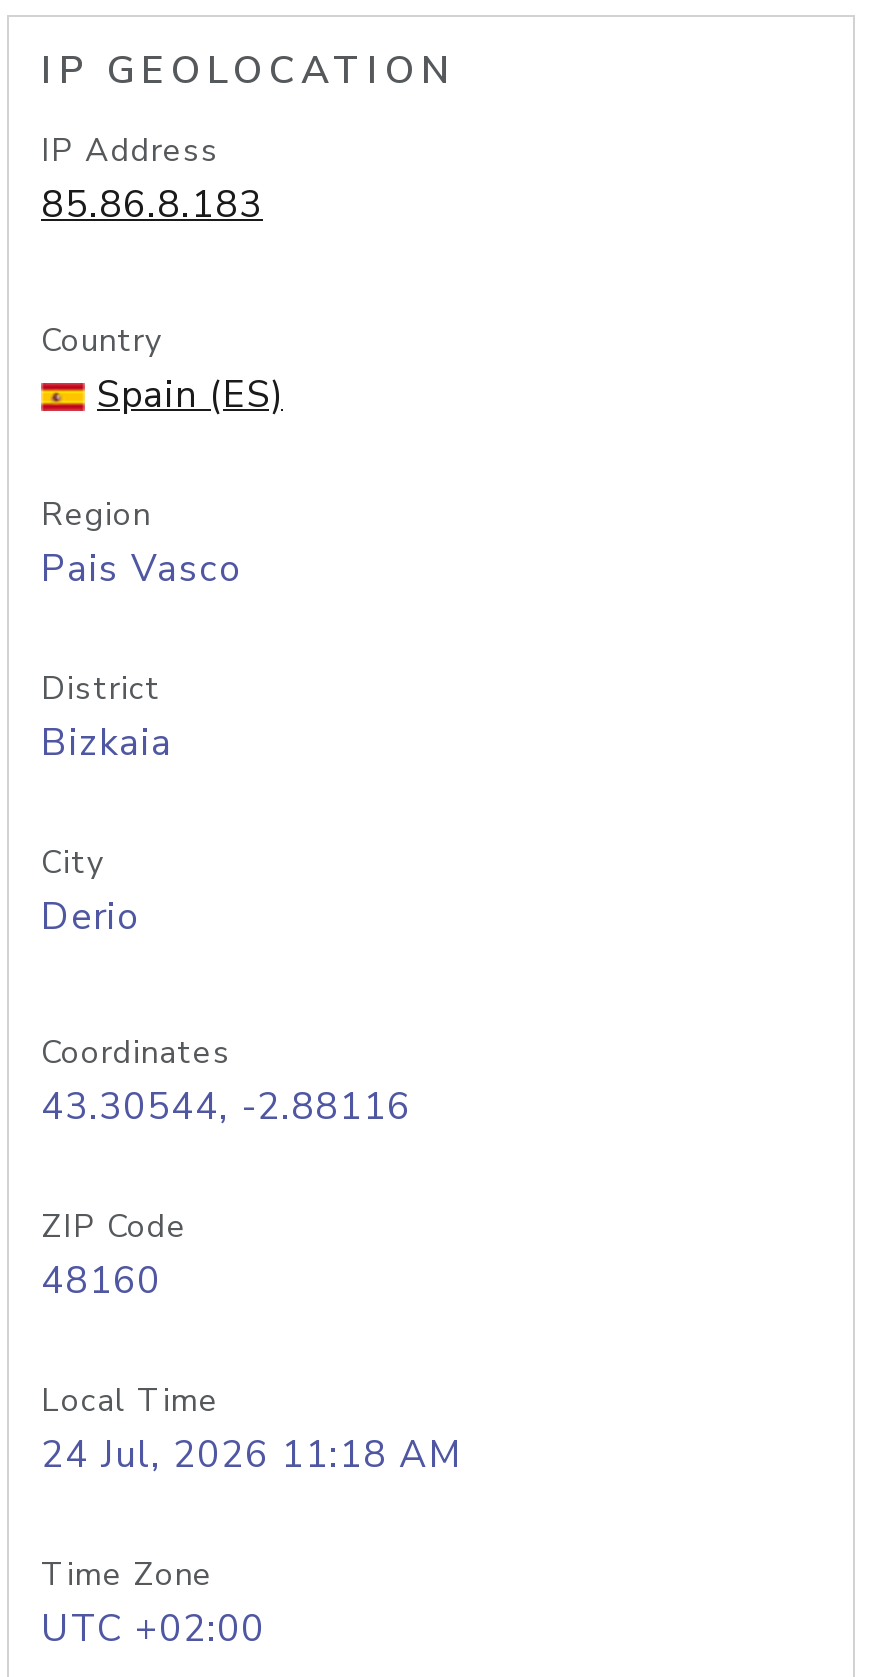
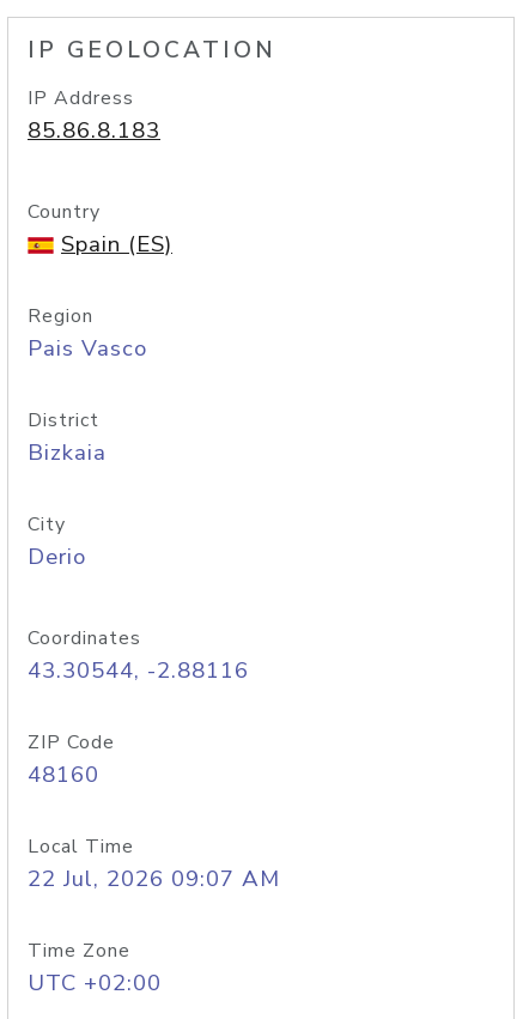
- 24 Jul, 2026 11:18 AM
+ 22 Jul, 2026 09:07 AM
